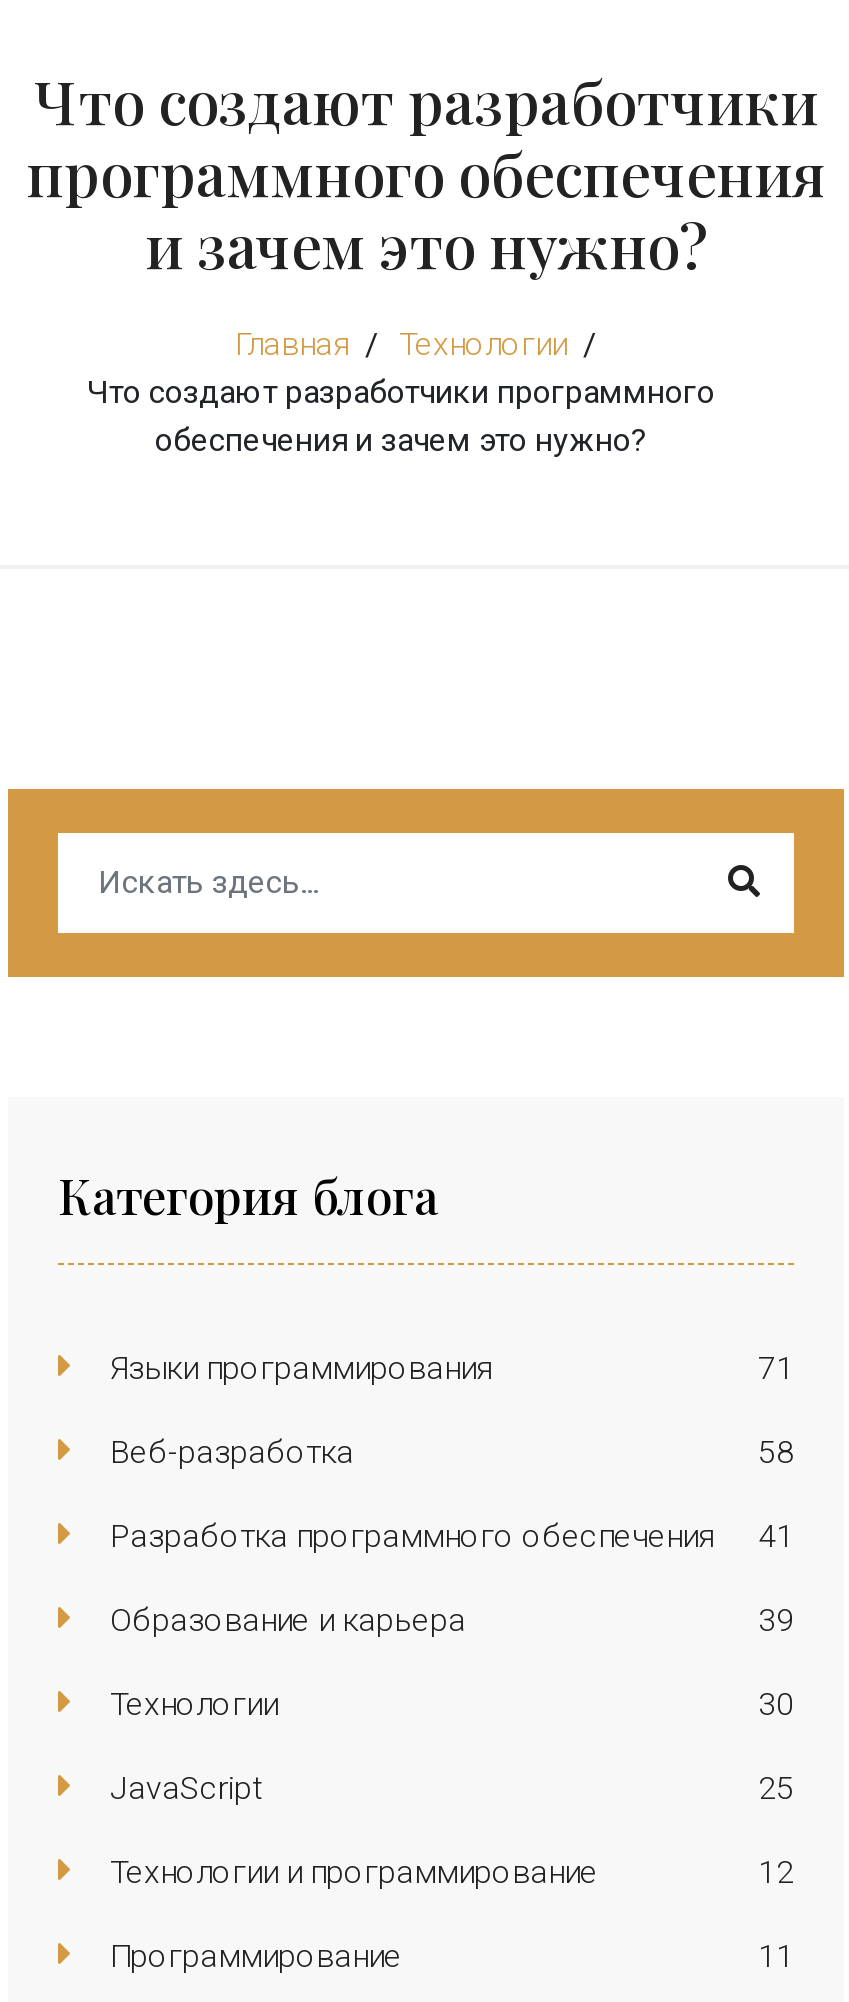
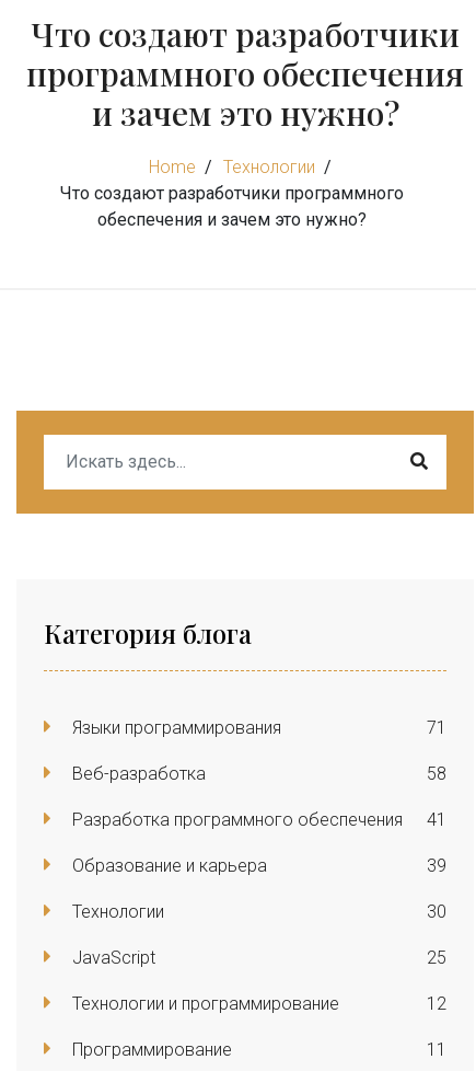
- Главная
+ Home
